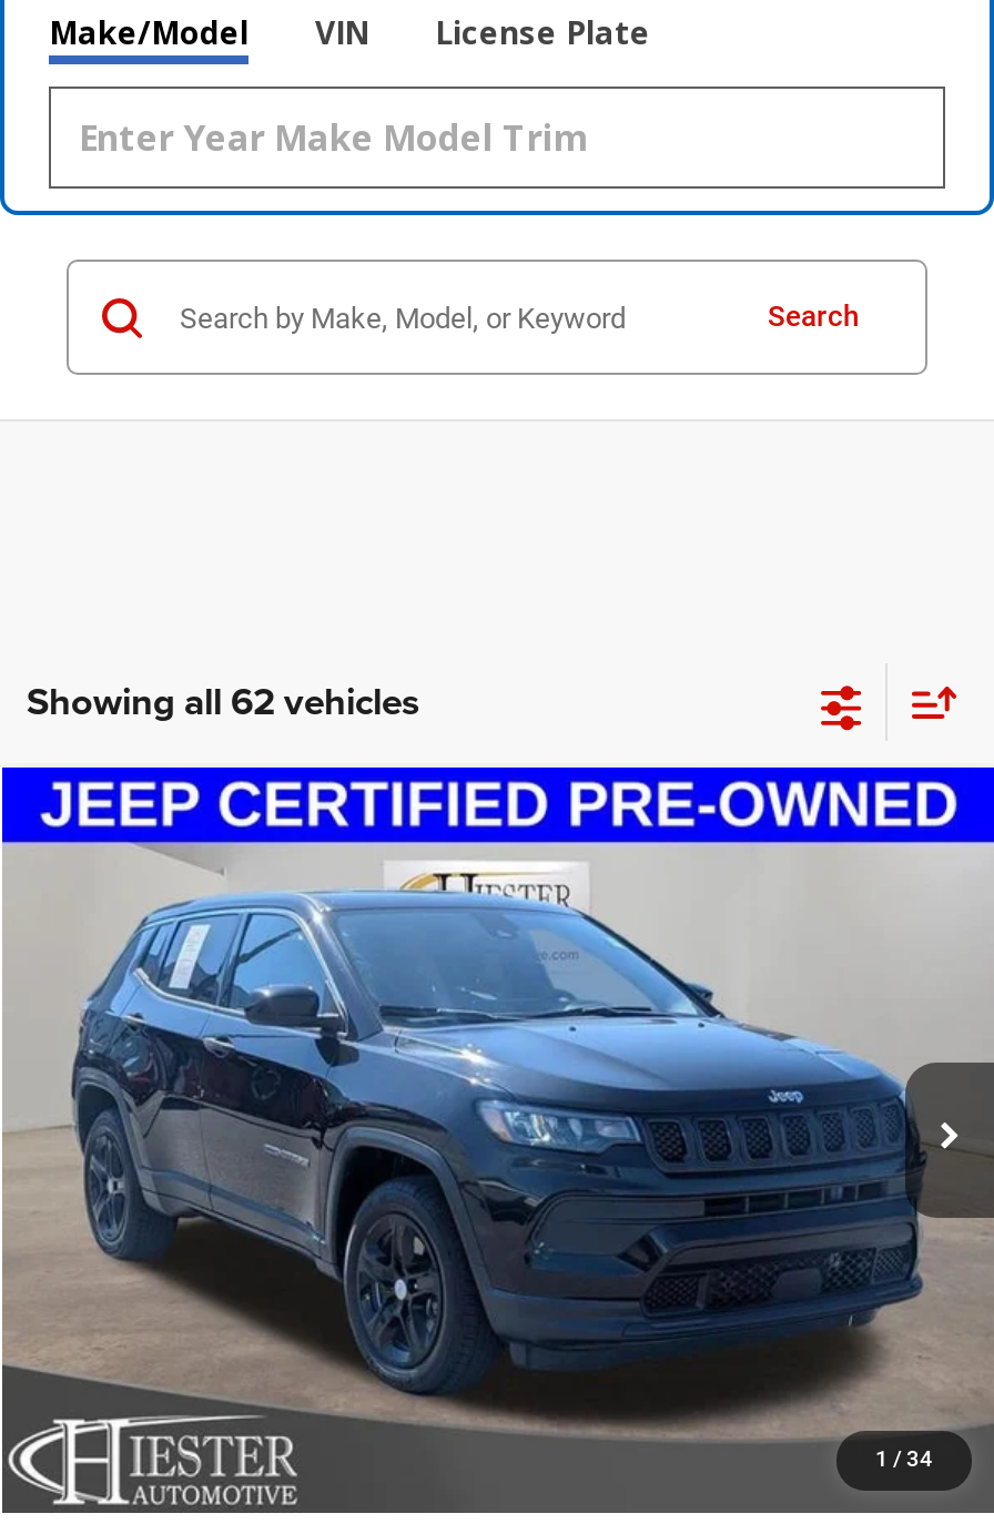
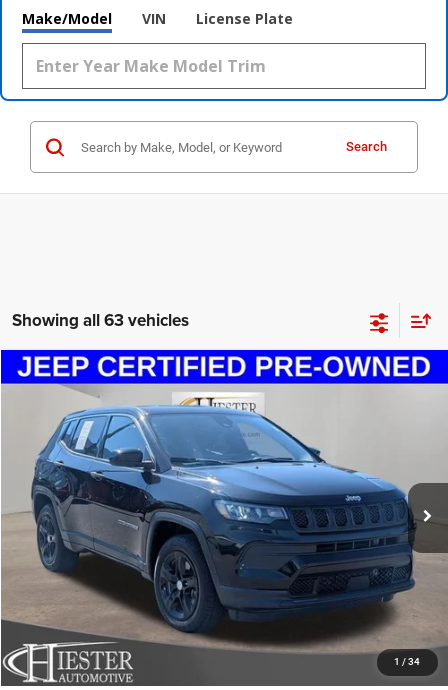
- Showing all 62 vehicles
+ Showing all 63 vehicles
